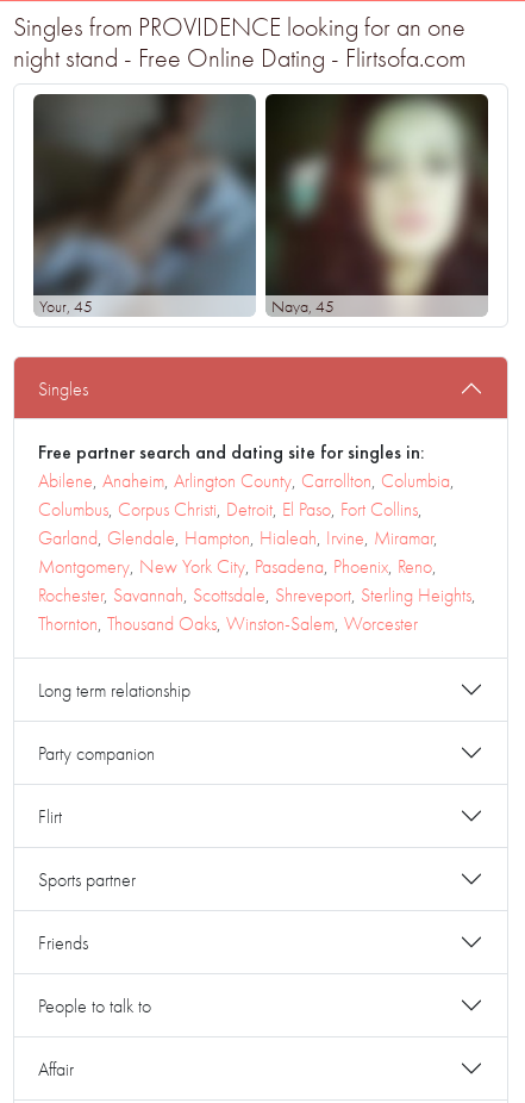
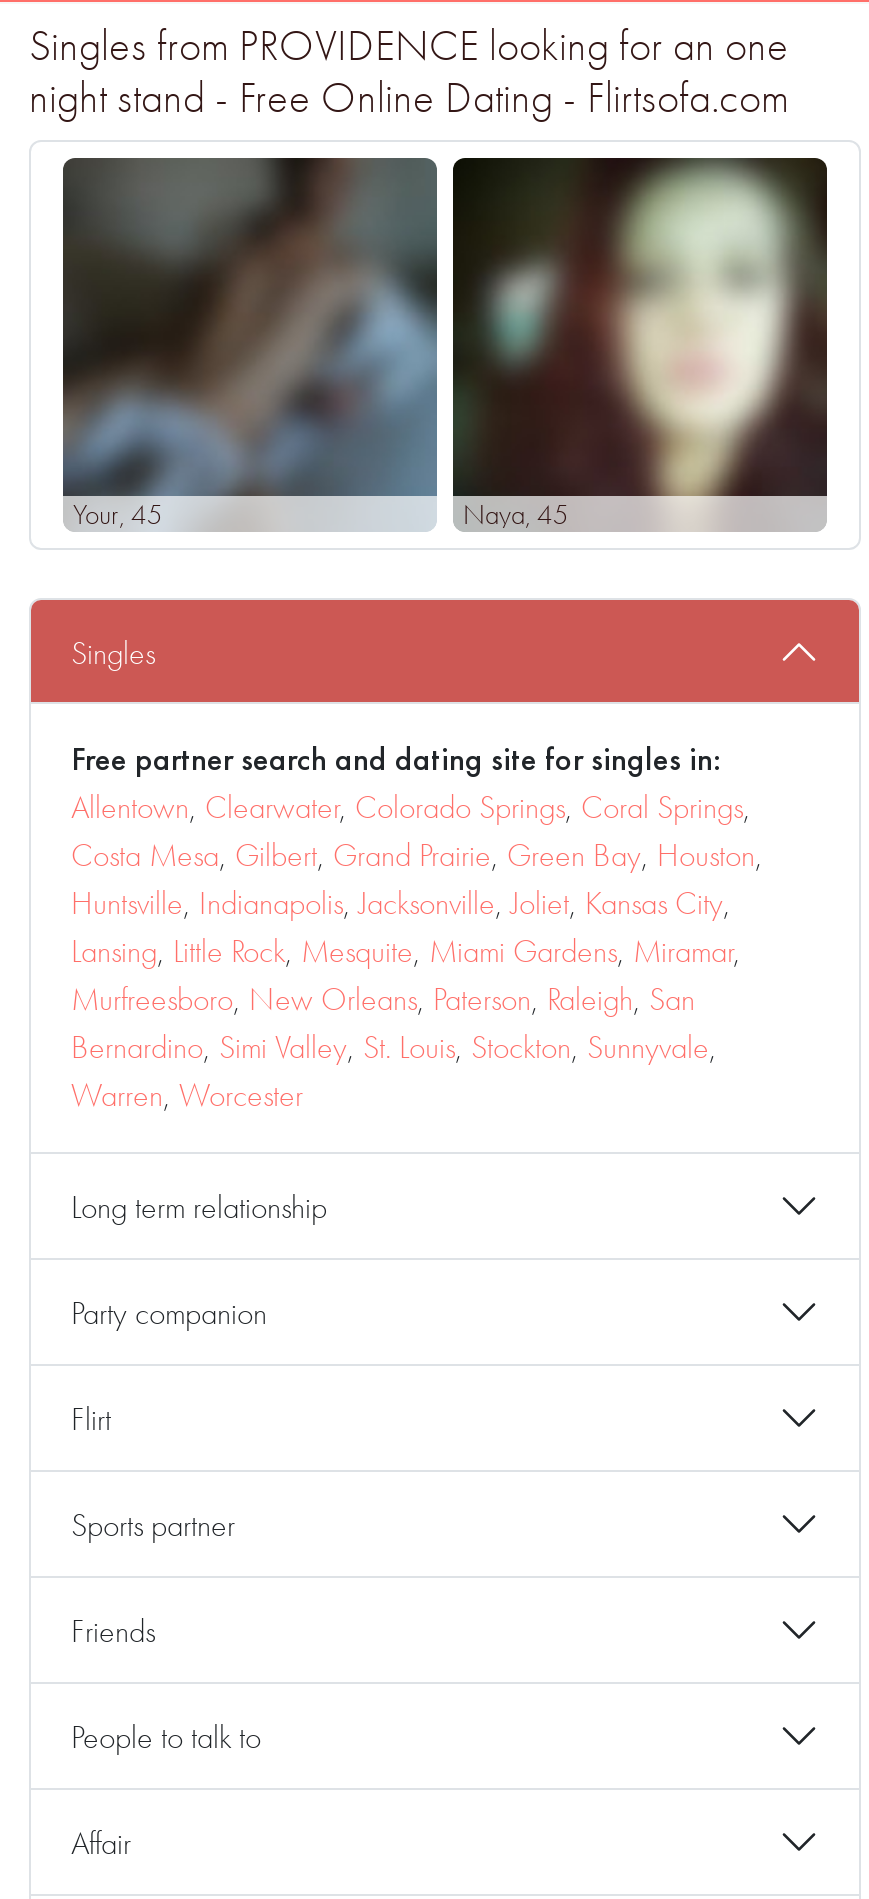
- Abilene, Anaheim, Arlington County, Carrollton, Columbia,
- Columbus, Corpus Christi, Detroit, El Paso, Fort Collins,
- Garland, Glendale, Hampton, Hialeah, Irvine, Miramar,
- Montgomery, New York City, Pasadena, Phoenix, Reno,
- Rochester, Savannah, Scottsdale, Shreveport, Sterling Heights,
- Thornton, Thousand Oaks, Winston-Salem, Worcester
+ Allentown, Clearwater, Colorado Springs, Coral Springs,
+ Costa Mesa, Gilbert, Grand Prairie, Green Bay, Houston,
+ Huntsville, Indianapolis, Jacksonville, Joliet, Kansas City,
+ Lansing, Little Rock, Mesquite, Miami Gardens, Miramar,
+ Murfreesboro, New Orleans, Paterson, Raleigh, San
+ Bernardino, Simi Valley, St. Louis, Stockton, Sunnyvale,
+ Warren, Worcester
